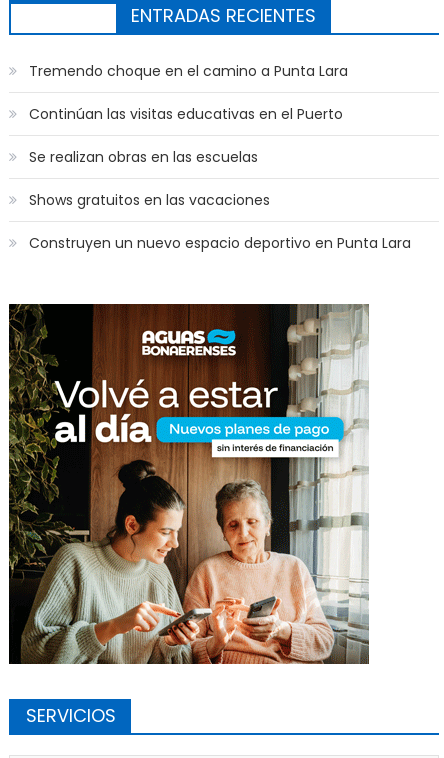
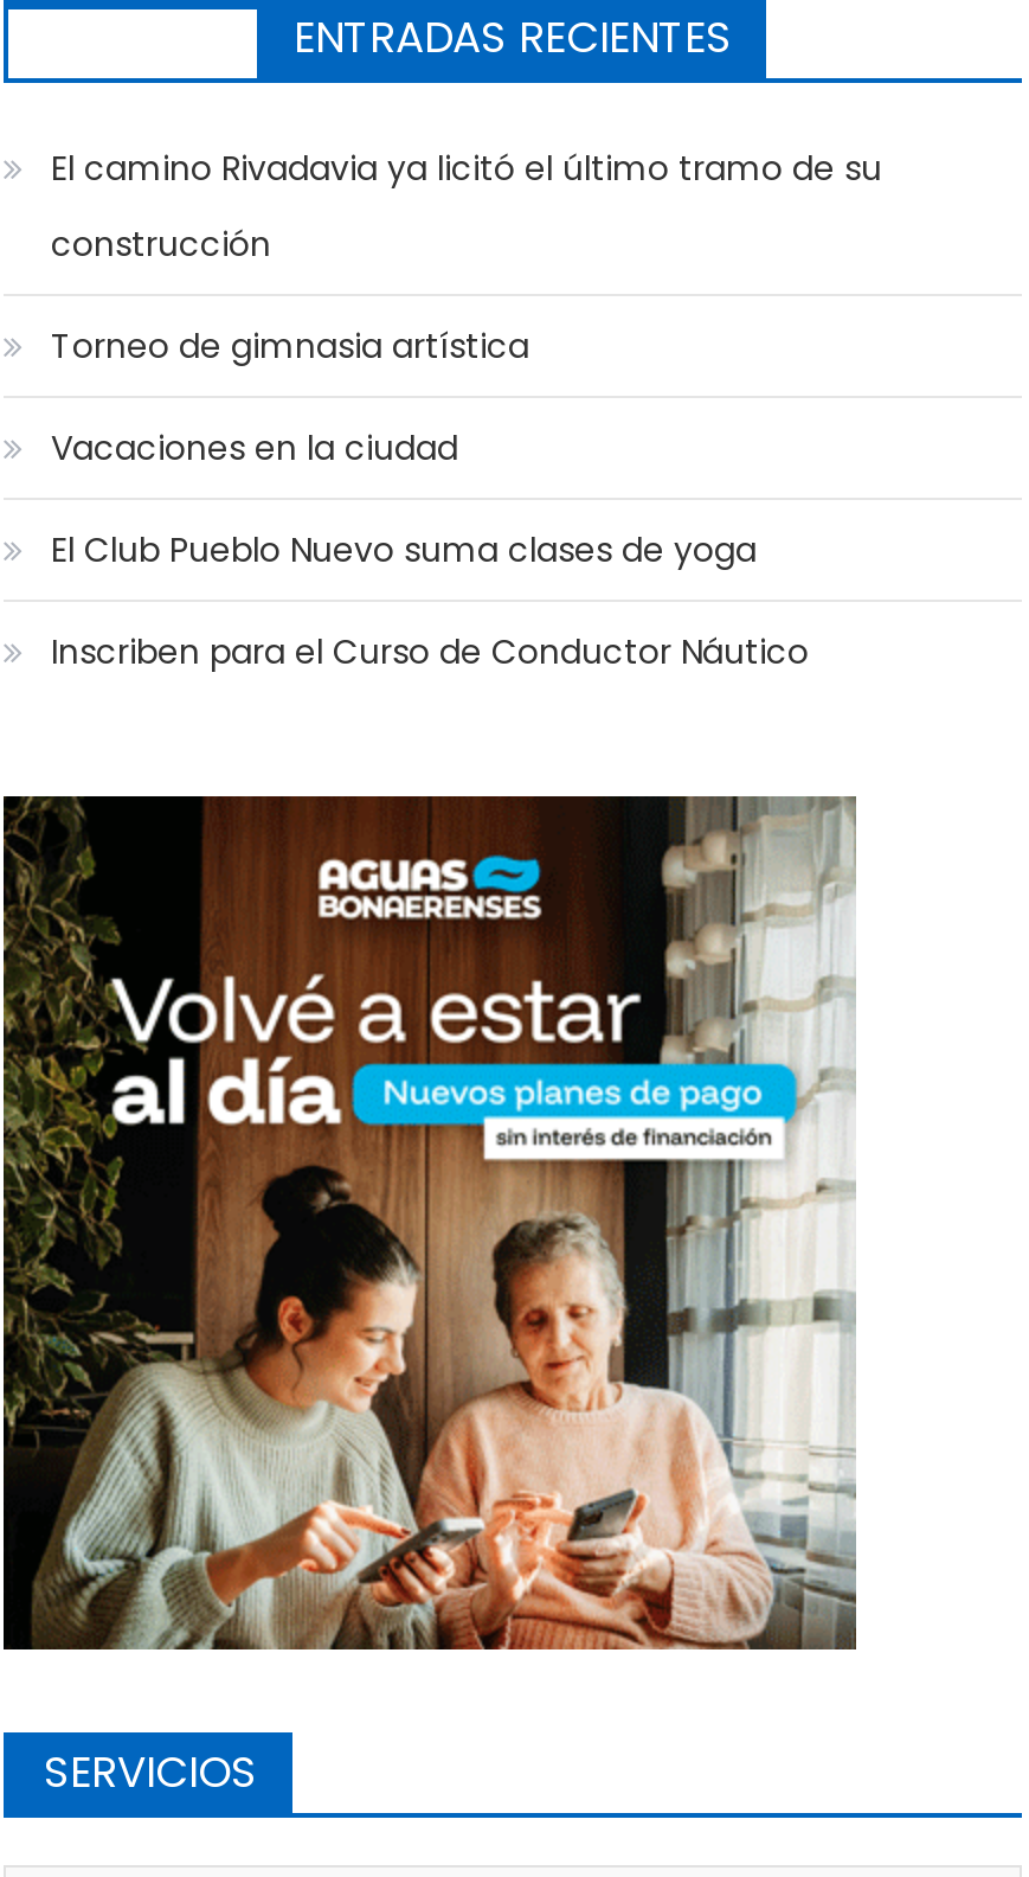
- Tremendo choque en el camino a Punta Lara
- Continúan las visitas educativas en el Puerto
- Se realizan obras en las escuelas
- Shows gratuitos en las vacaciones
- Construyen un nuevo espacio deportivo en Punta Lara
+ El camino Rivadavia ya licitó el último tramo de su
+ construcción
+ Torneo de gimnasia artística
+ Vacaciones en la ciudad
+ El Club Pueblo Nuevo suma clases de yoga
+ Inscriben para el Curso de Conductor Náutico
